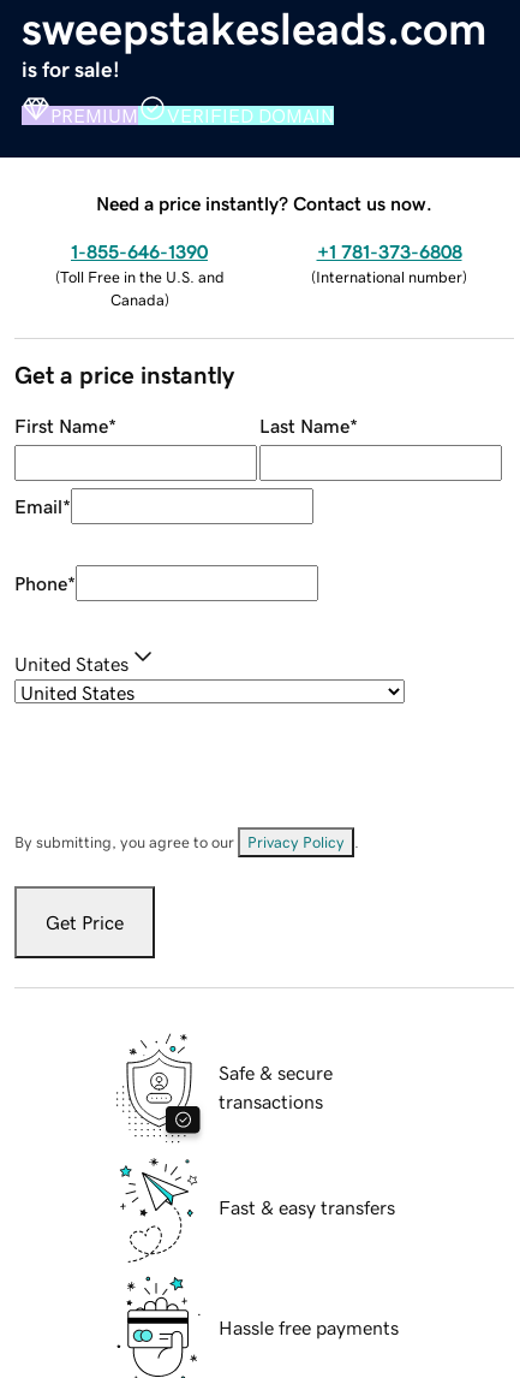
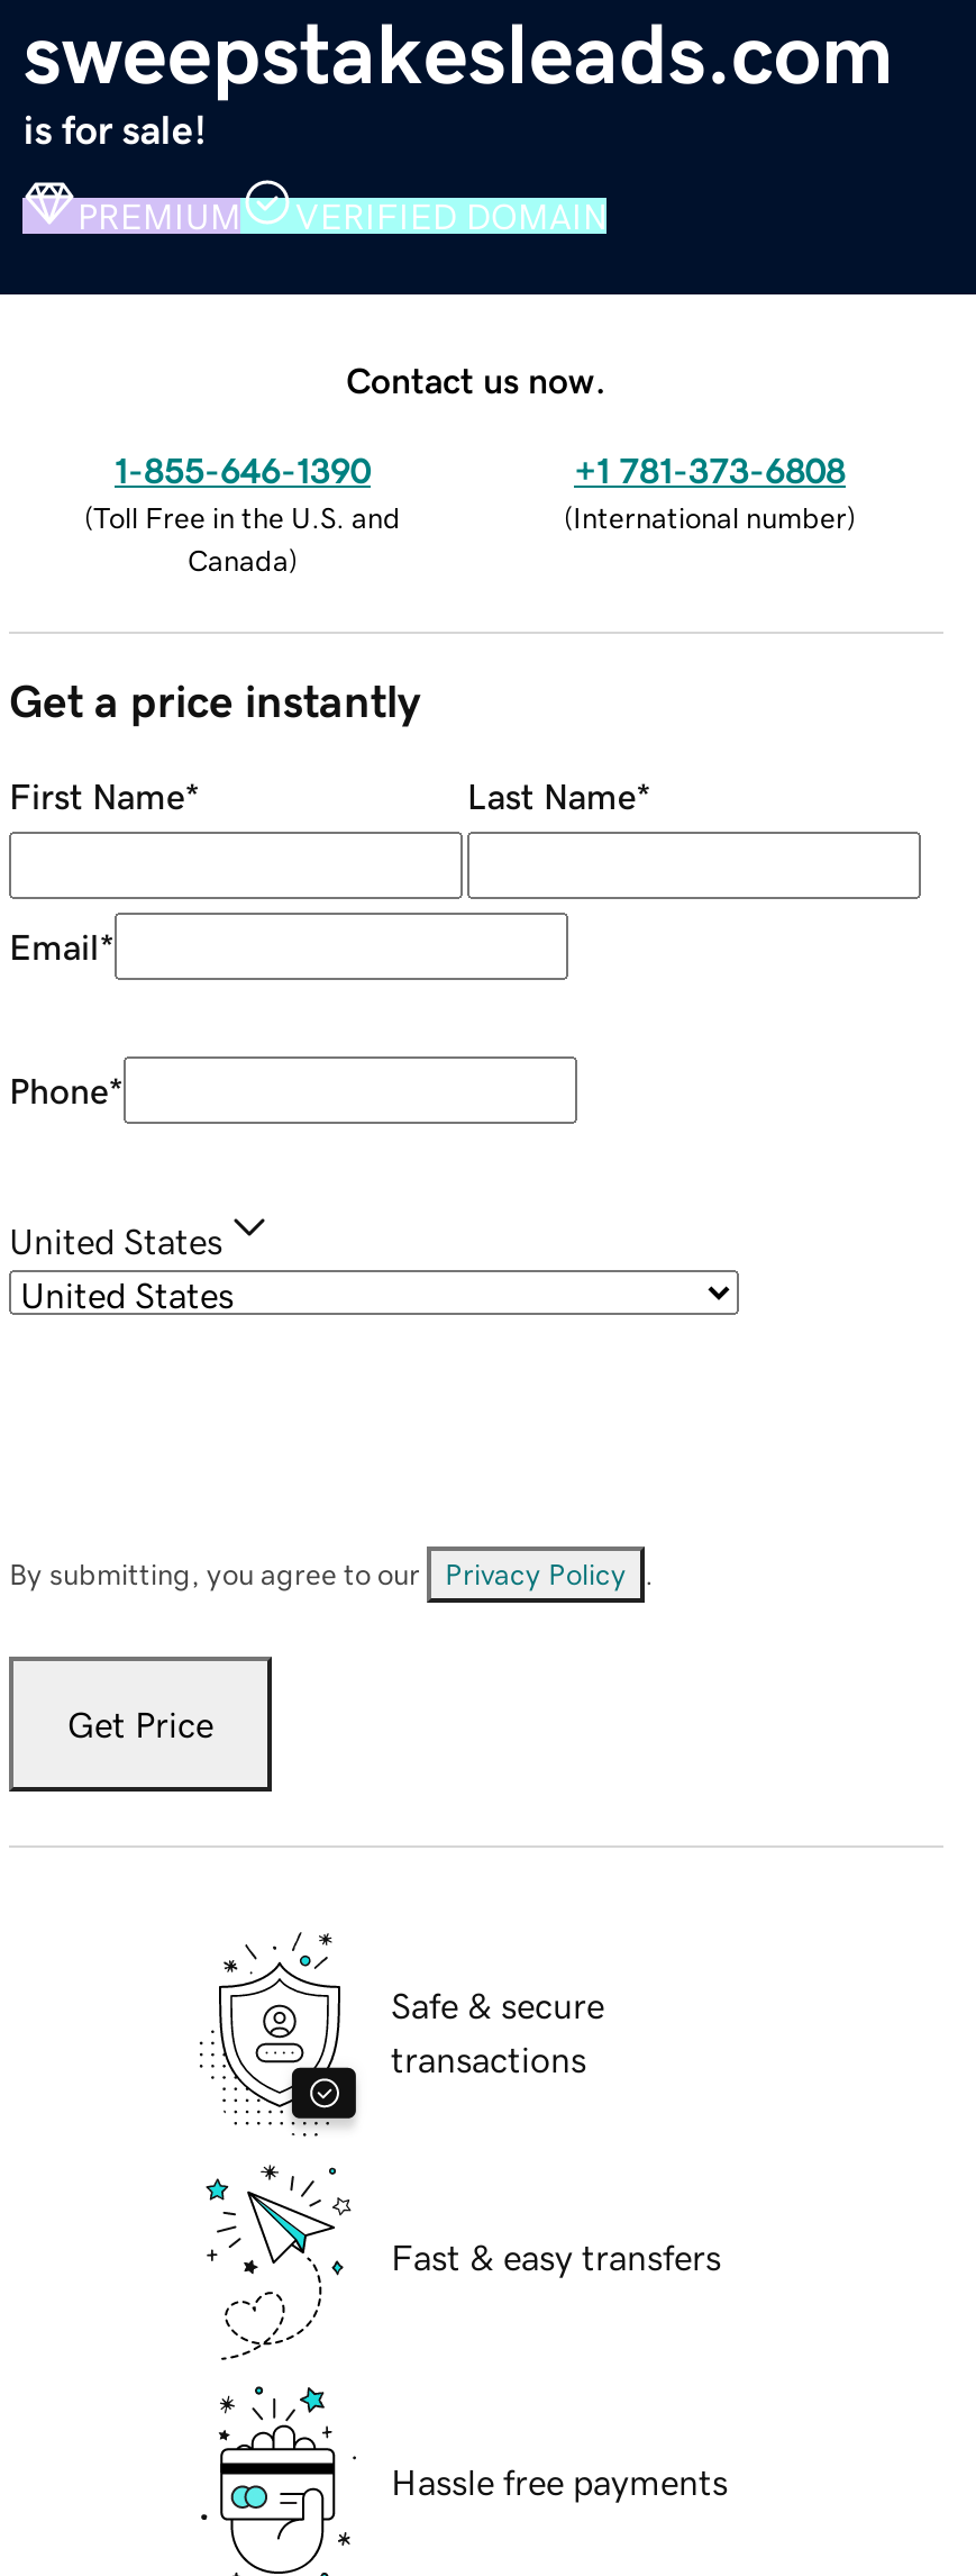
- Need a price instantly? Contact us now.
+ Contact us now.
